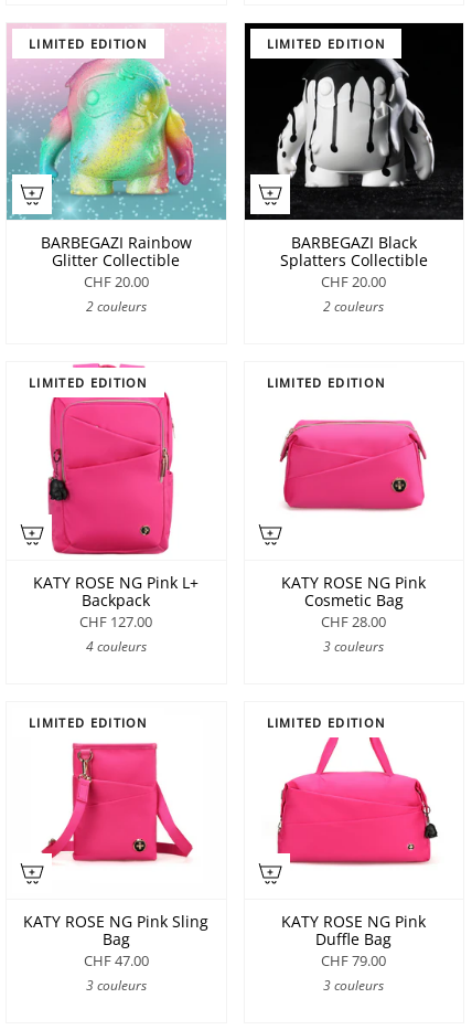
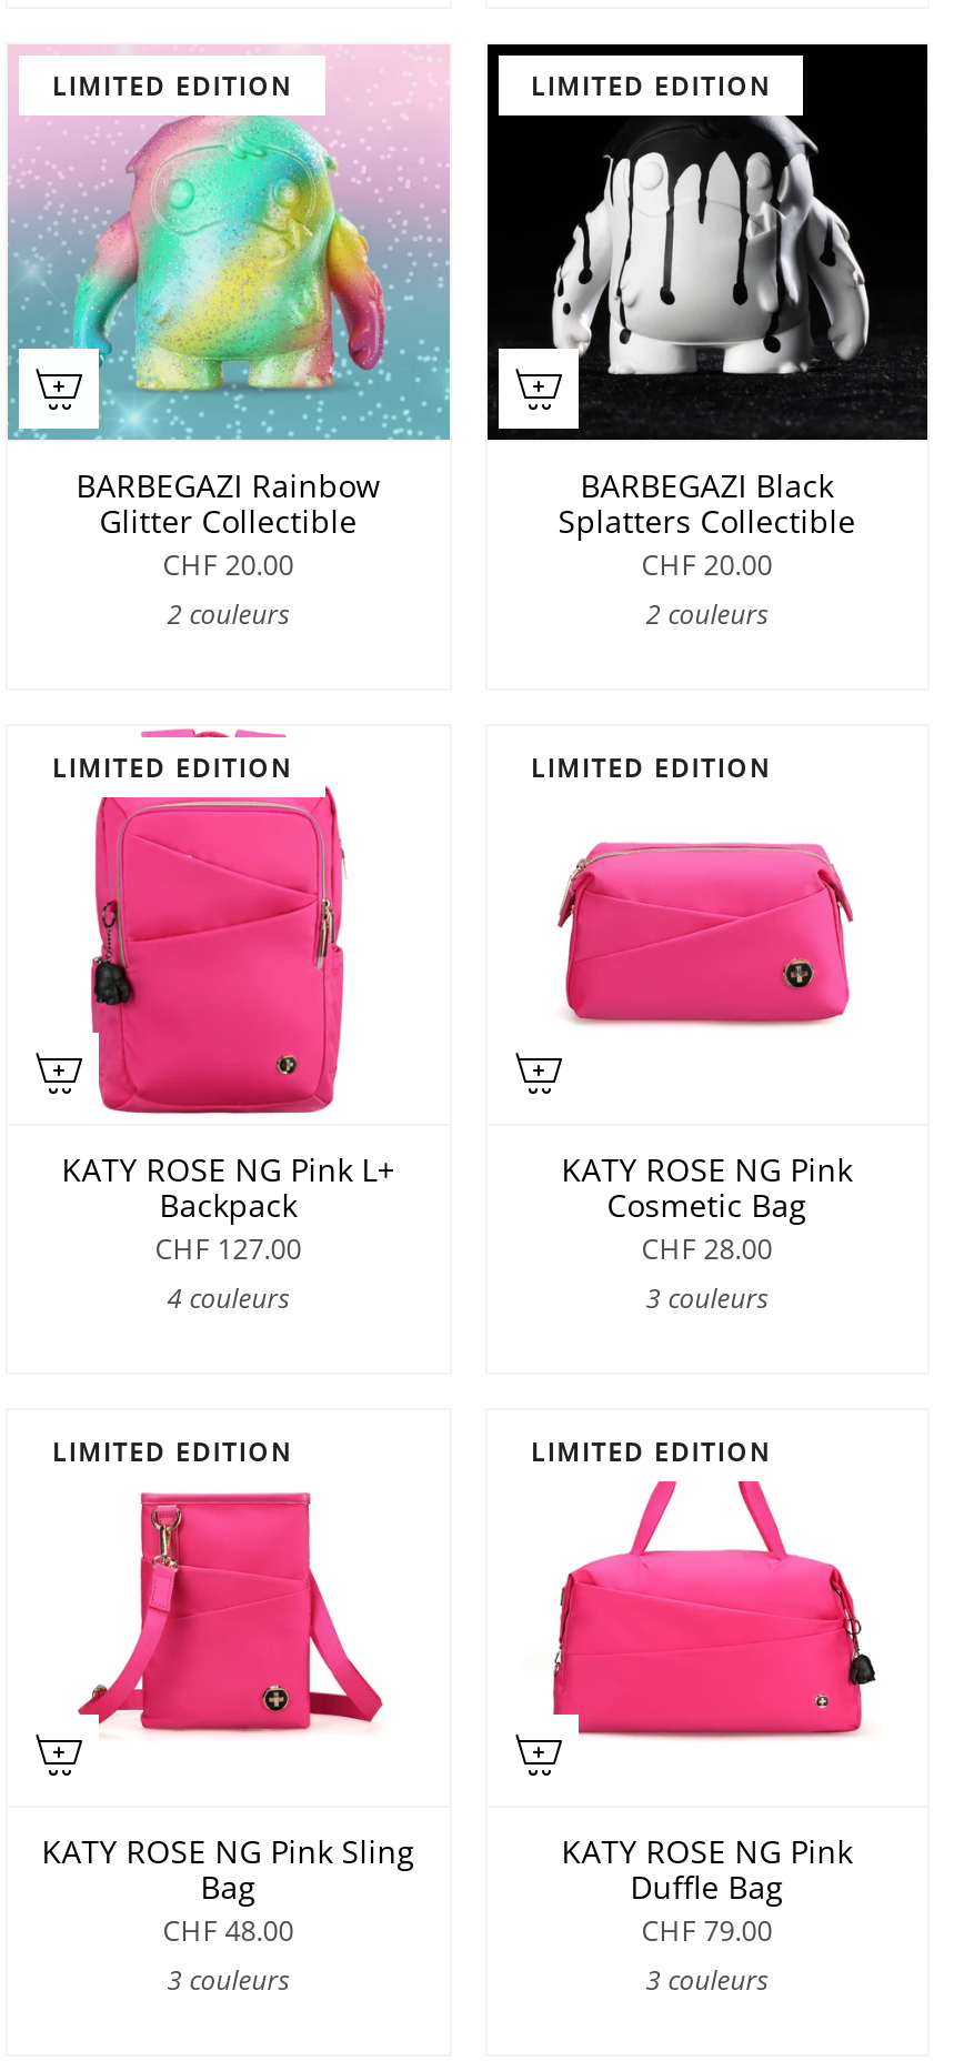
- CHF 47.00
+ CHF 48.00
